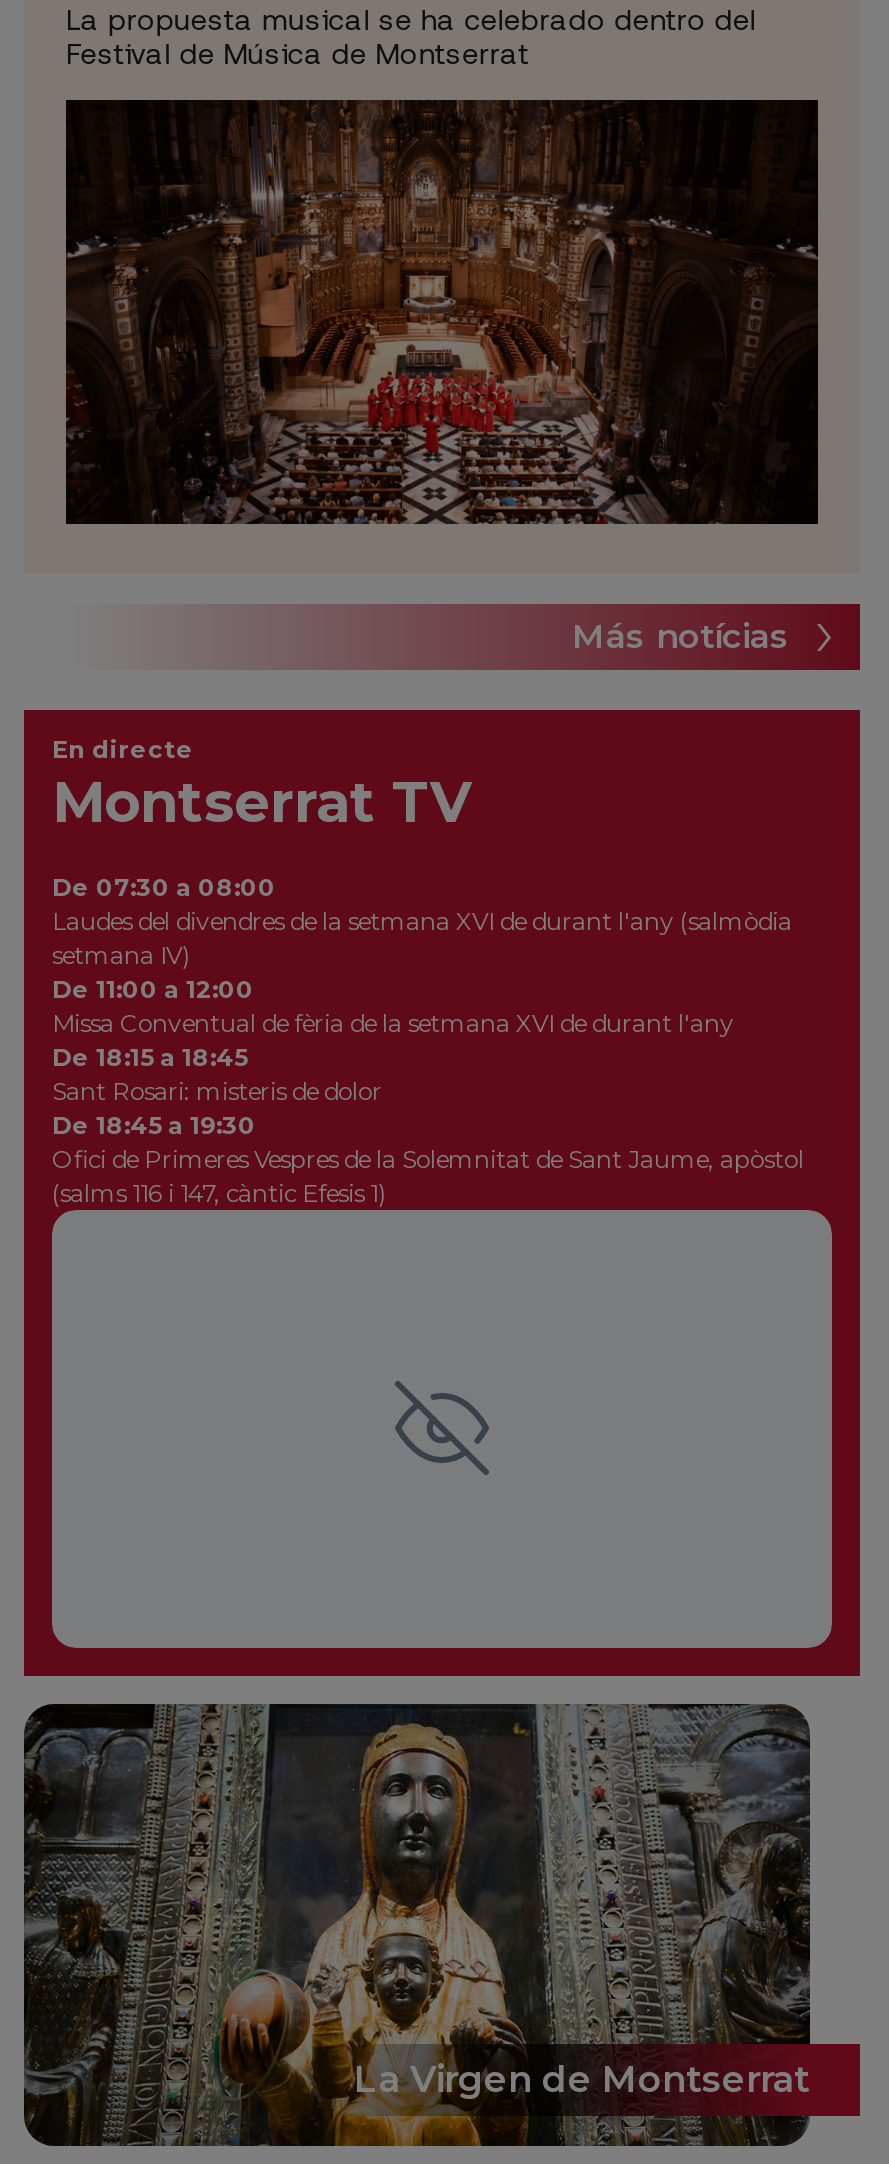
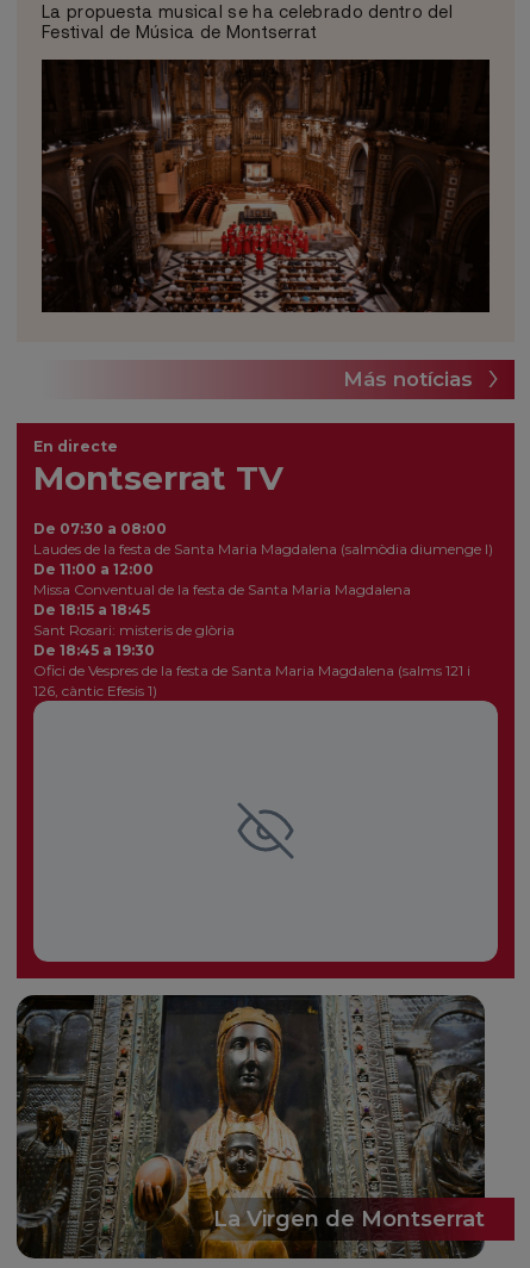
- Laudes del divendres de la setmana XVI de durant l'any (salmòdia
- setmana IV)
+ Laudes de la festa de Santa Maria Magdalena (salmòdia diumenge I)

- Missa Conventual de fèria de la setmana XVI de durant l'any
+ Missa Conventual de la festa de Santa Maria Magdalena

- Sant Rosari: misteris de dolor
+ Sant Rosari: misteris de glòria

- Ofici de Primeres Vespres de la Solemnitat de Sant Jaume, apòstol
- (salms 116 i 147, càntic Efesis 1)
+ Ofici de Vespres de la festa de Santa Maria Magdalena (salms 121 i
+ 126, càntic Efesis 1)
